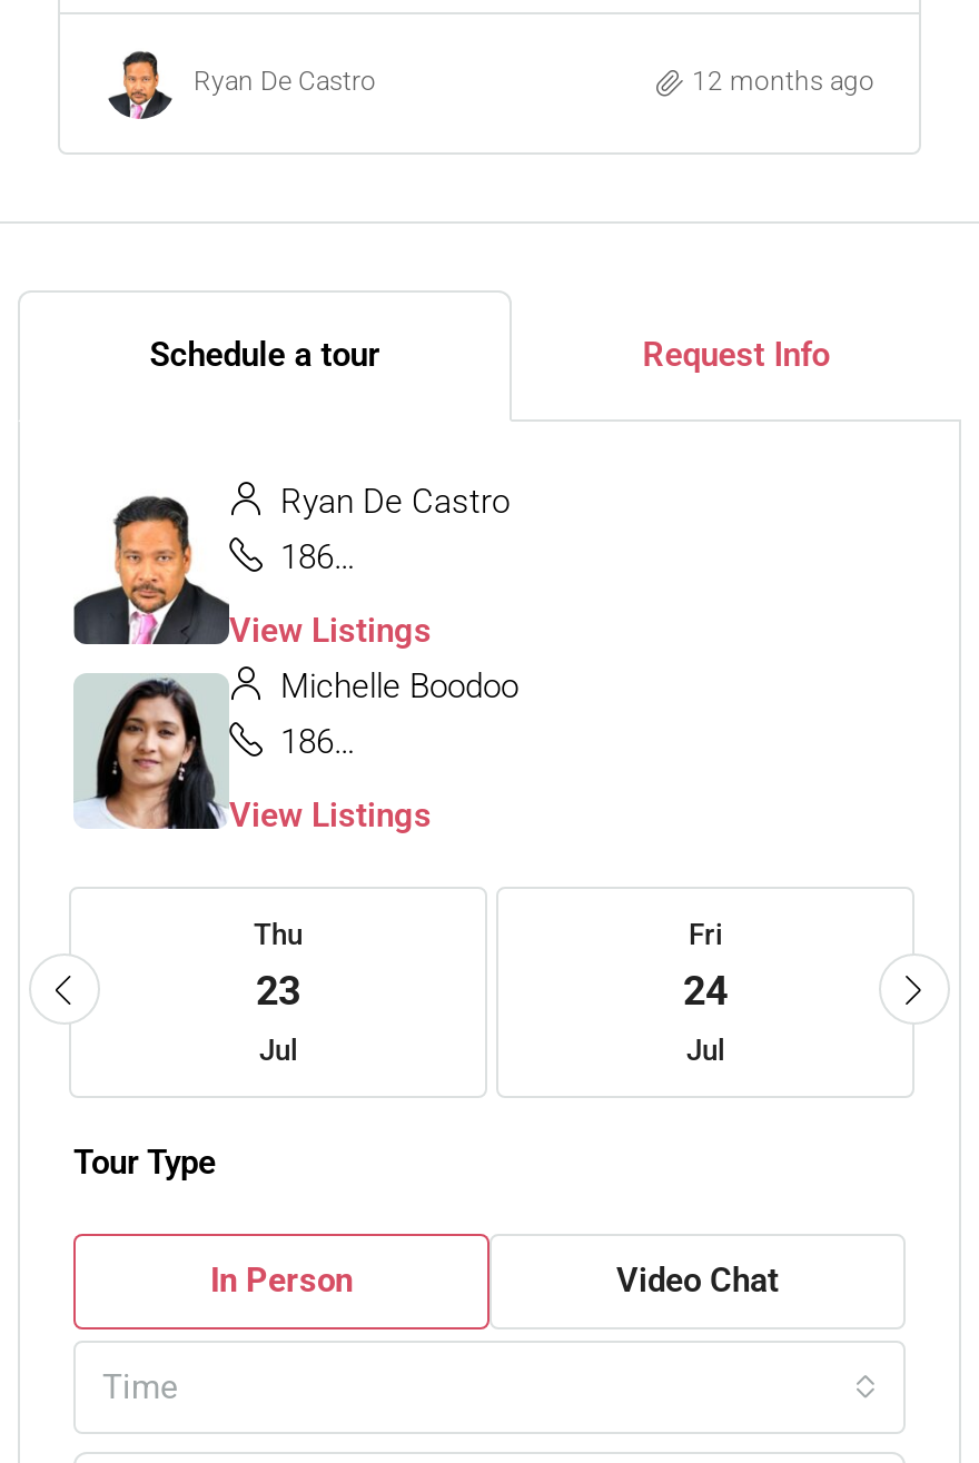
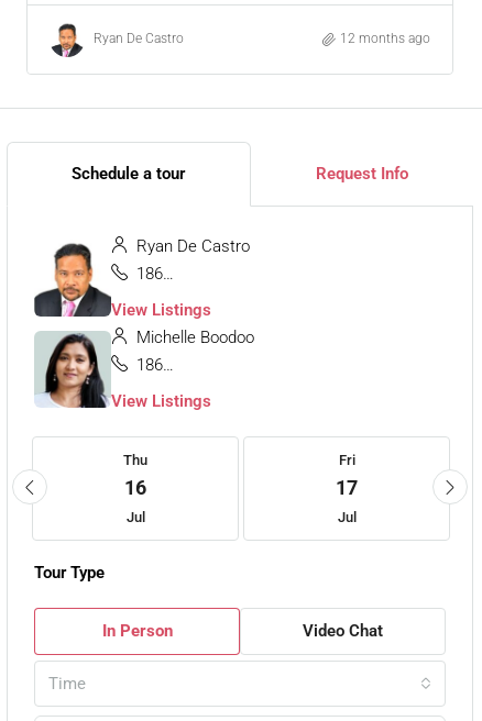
- 23
+ 16

- 24
+ 17
